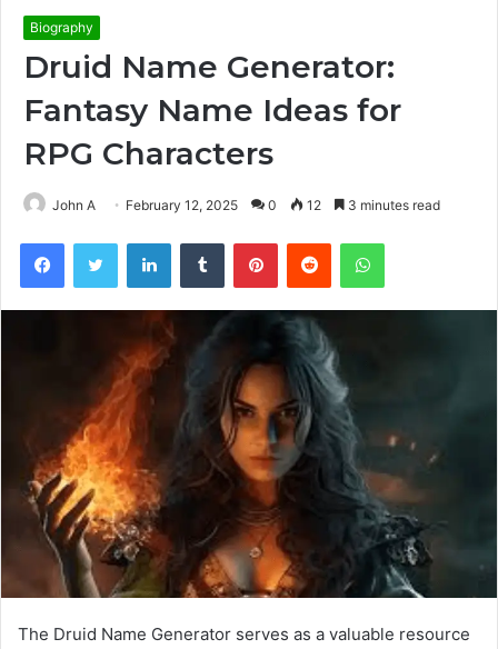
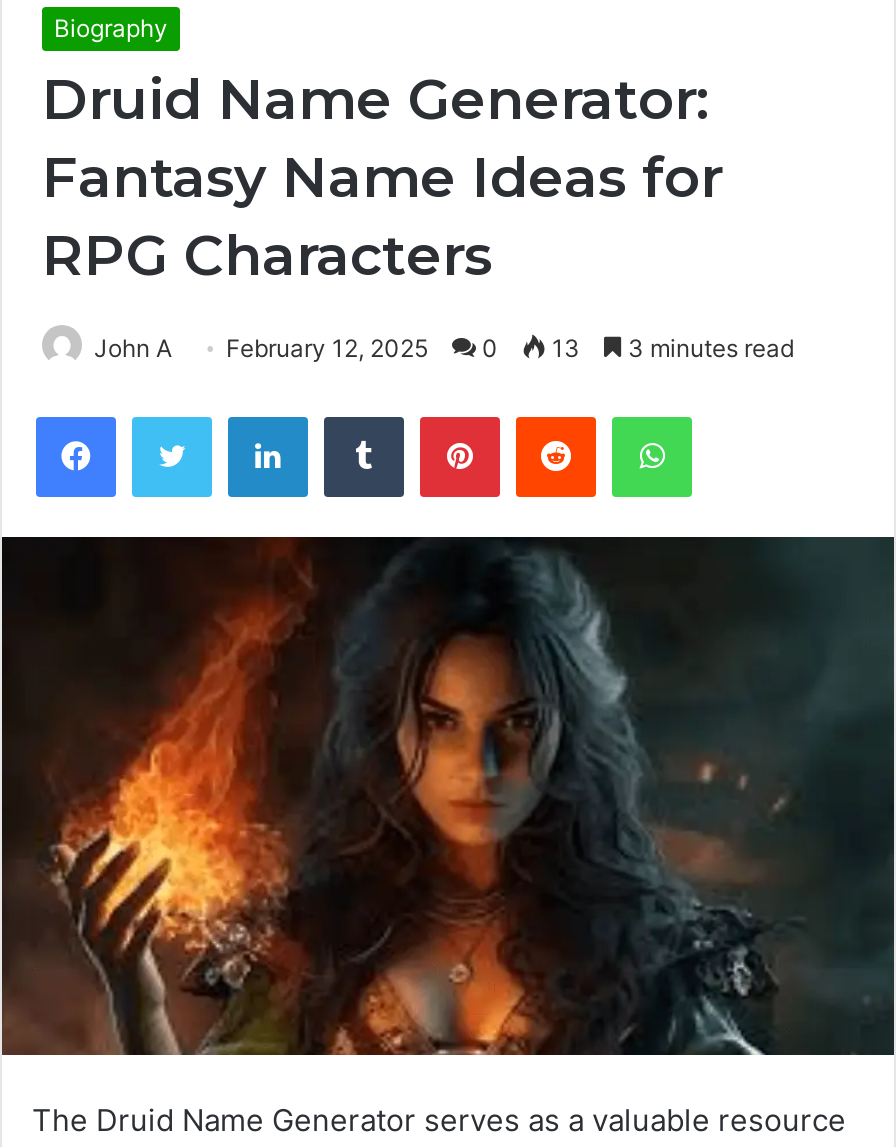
- John A February 12, 2025 0 12 3 minutes read
+ John A February 12, 2025 0 13 3 minutes read
